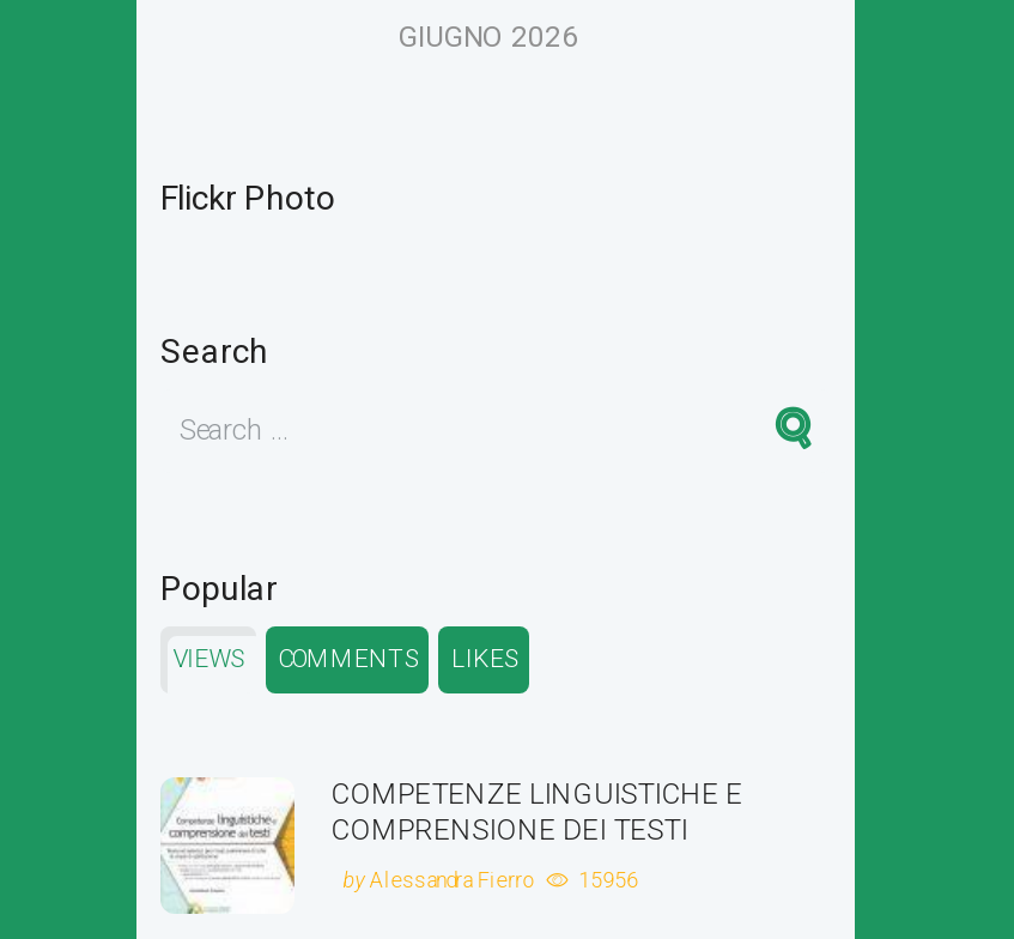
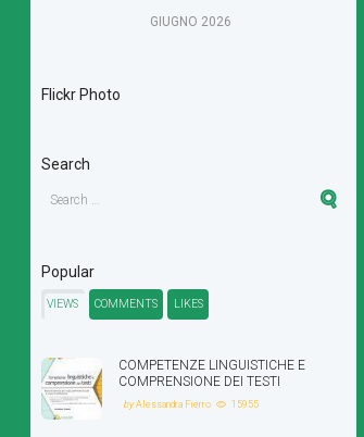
- by Alessandra Fierro 15956
+ by Alessandra Fierro 15955
